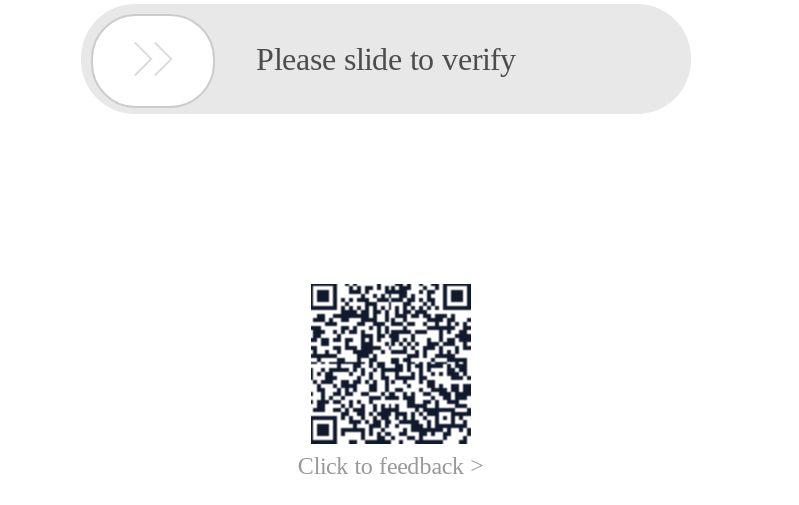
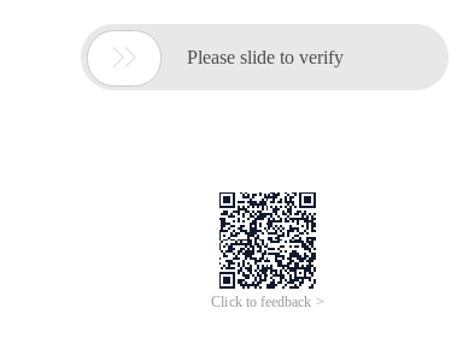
- [image]
+ [image]
